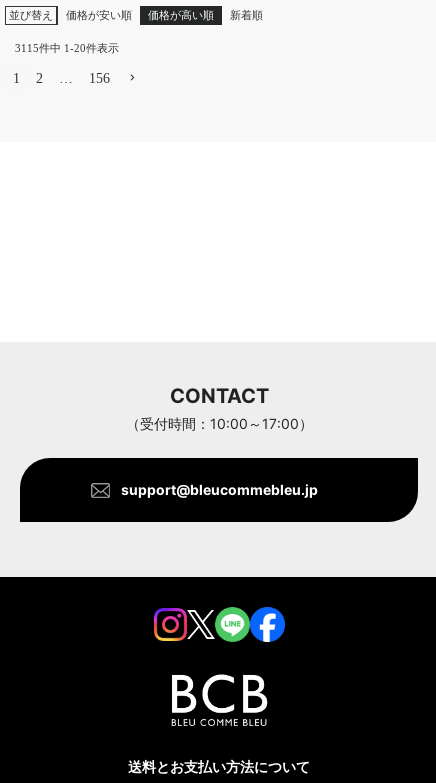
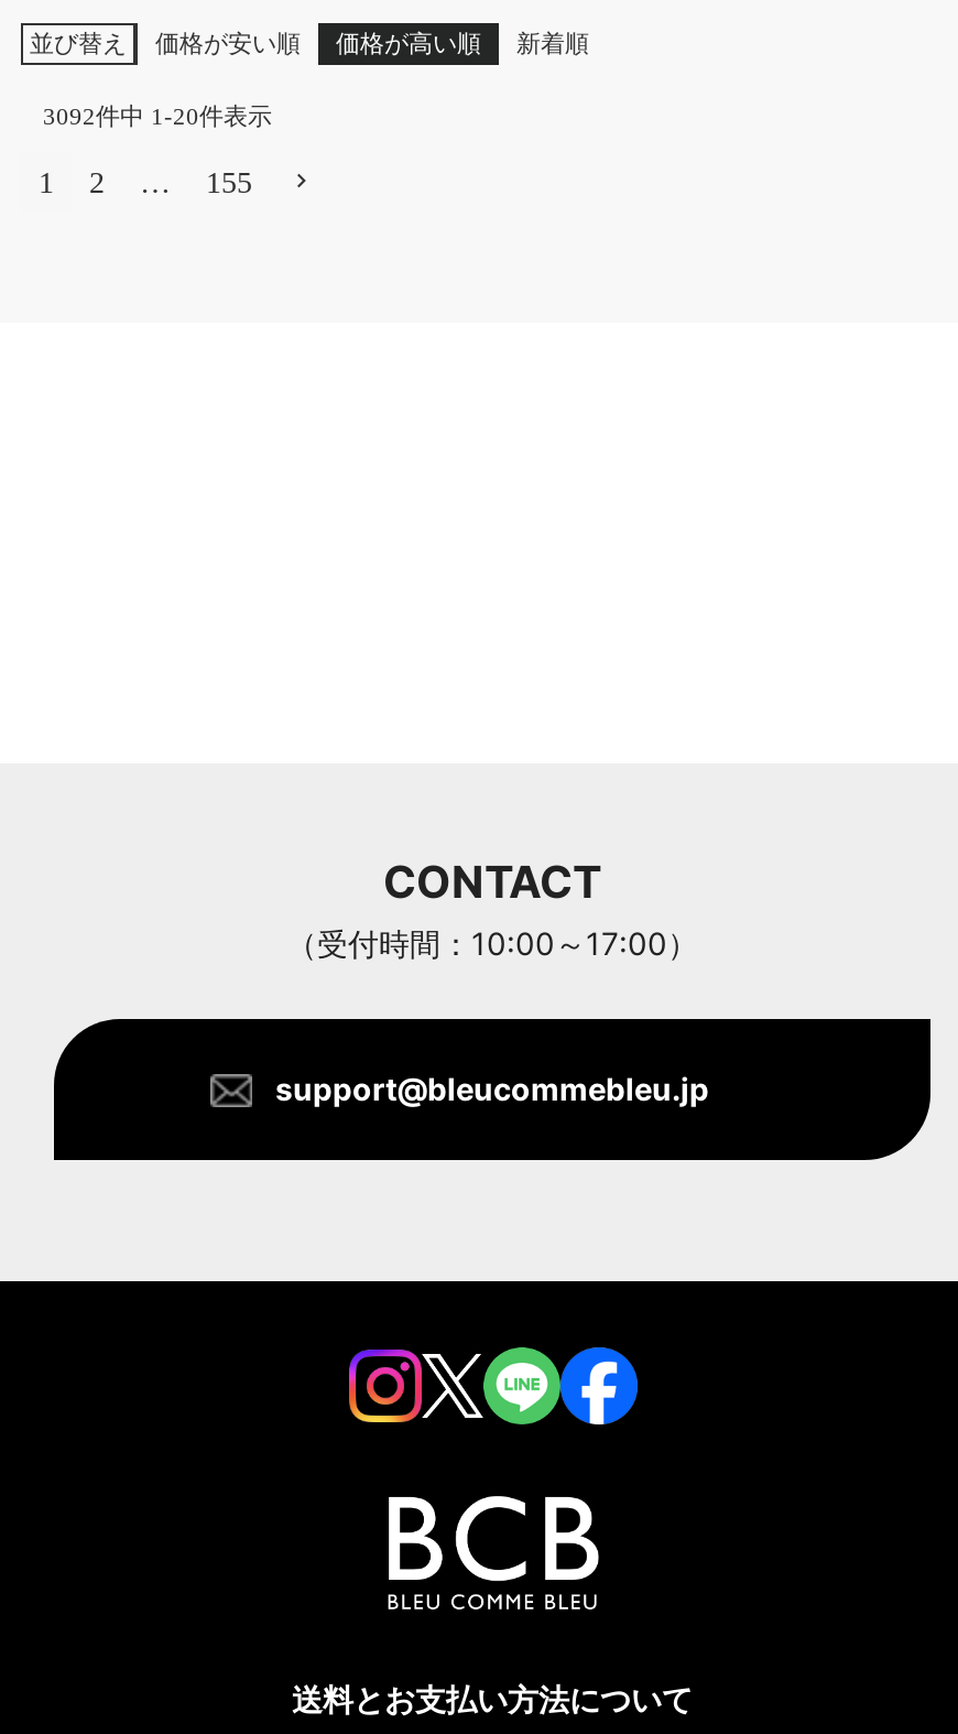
- 3115件中 1 -20件表示
+ 3092件中 1 -20件表示

- 156
+ 155
